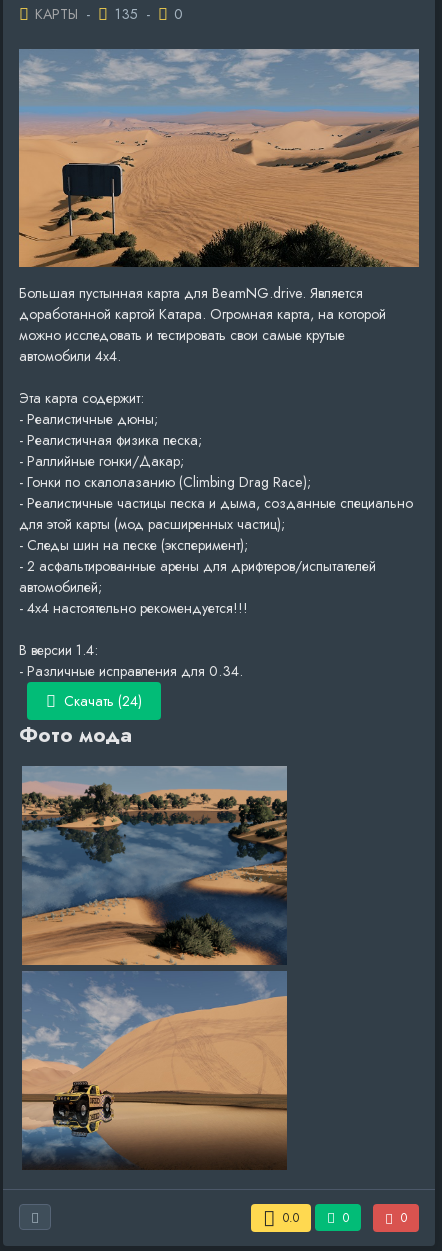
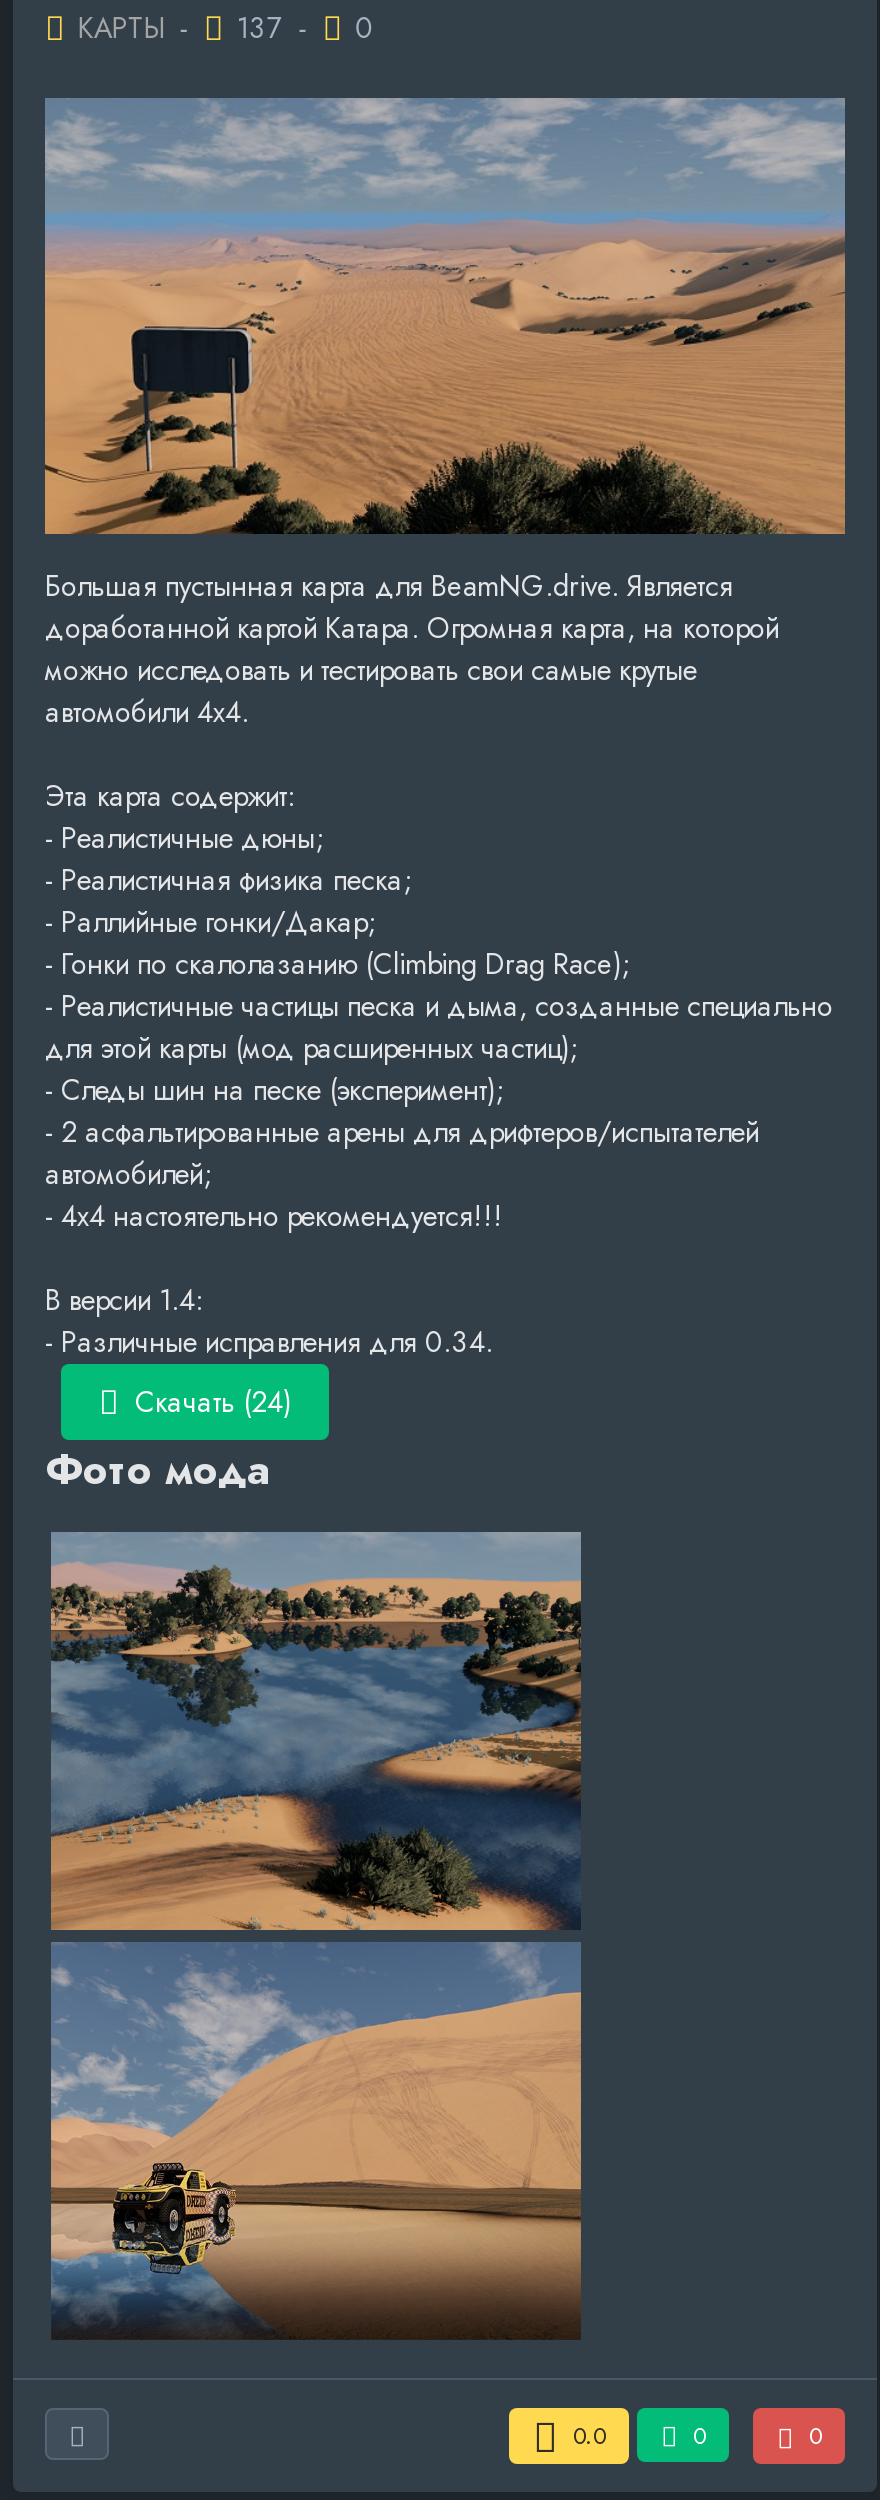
- КАРТЫ - 135 - 0
+ КАРТЫ - 137 - 0
